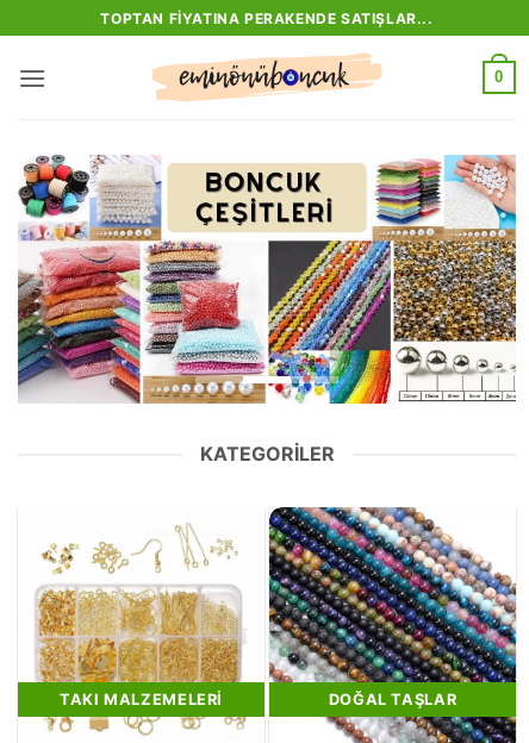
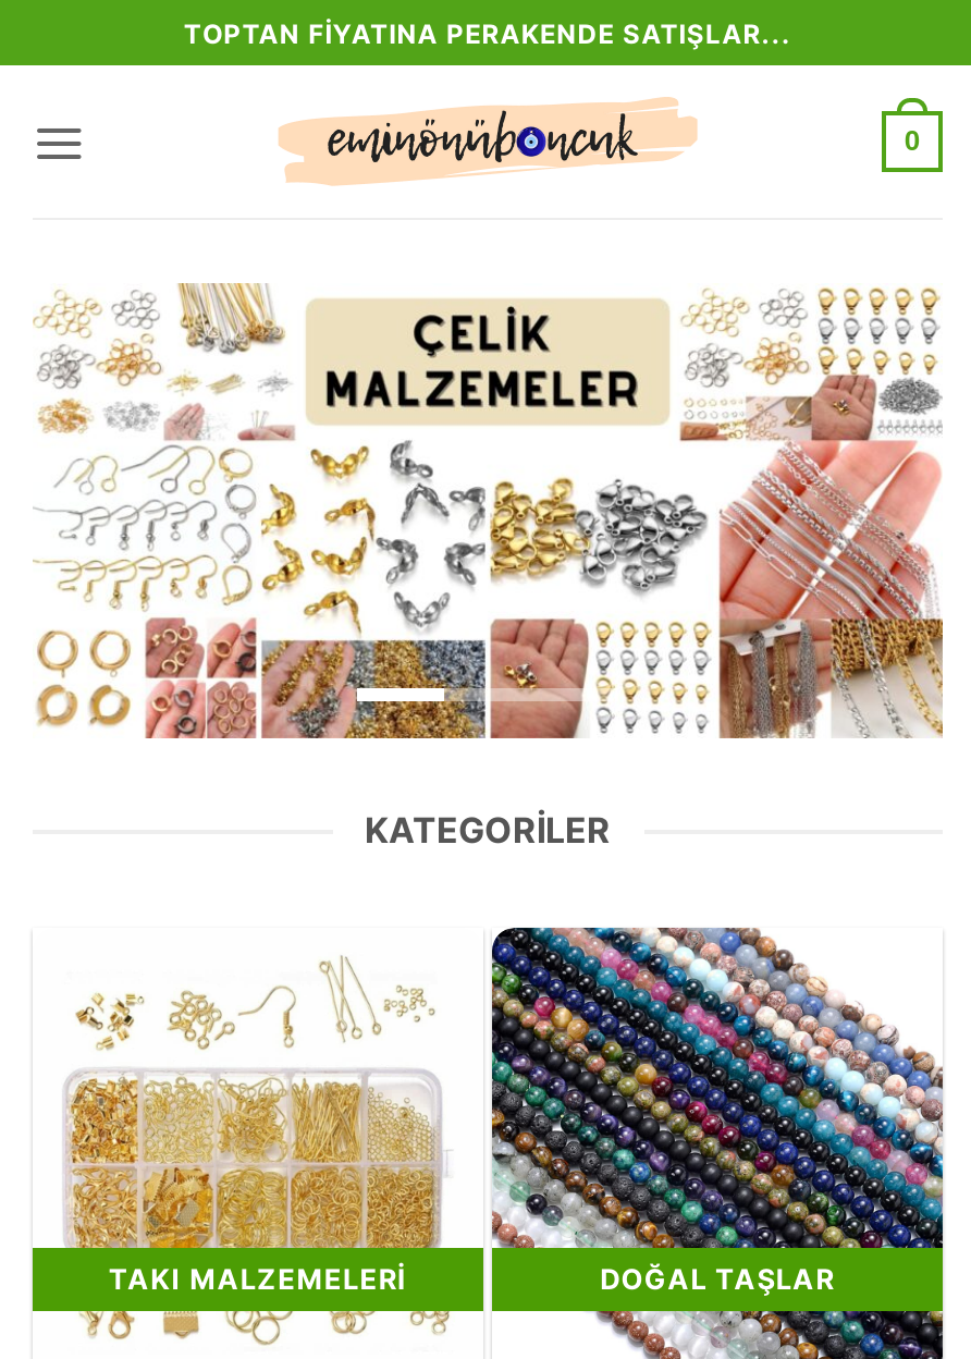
- [image]
+ [image]
